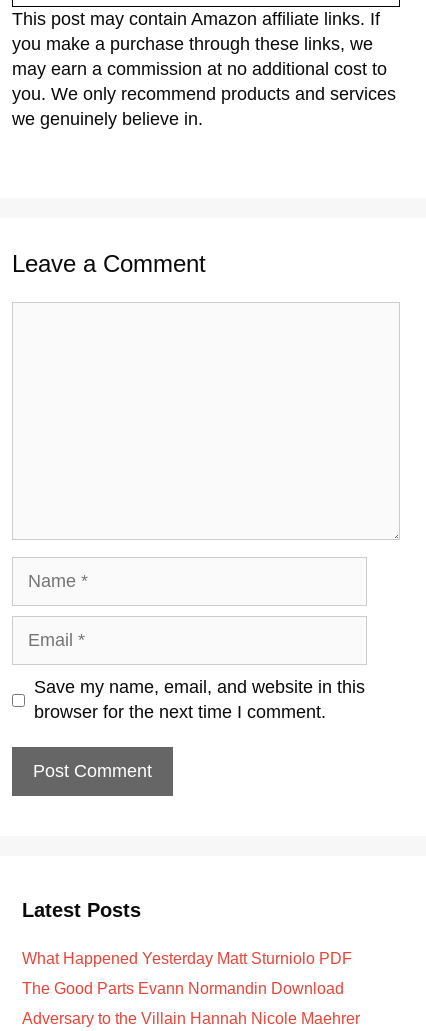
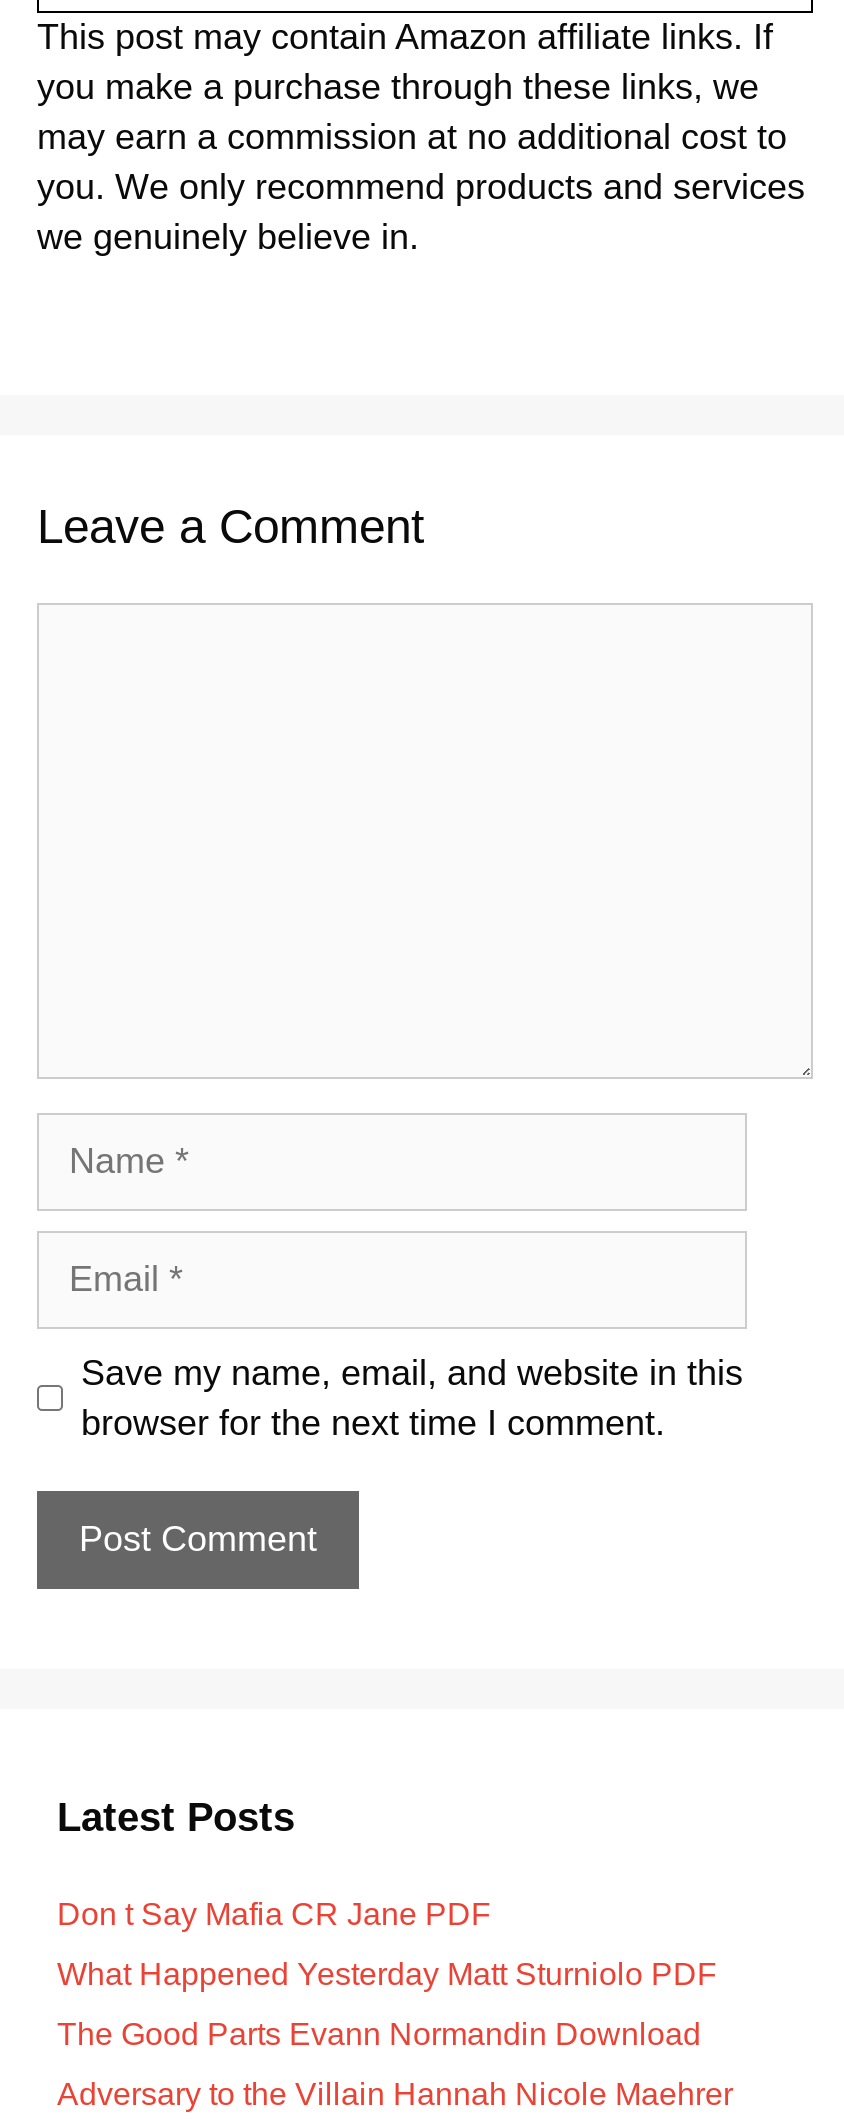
+ Don t Say Mafia CR Jane PDF
